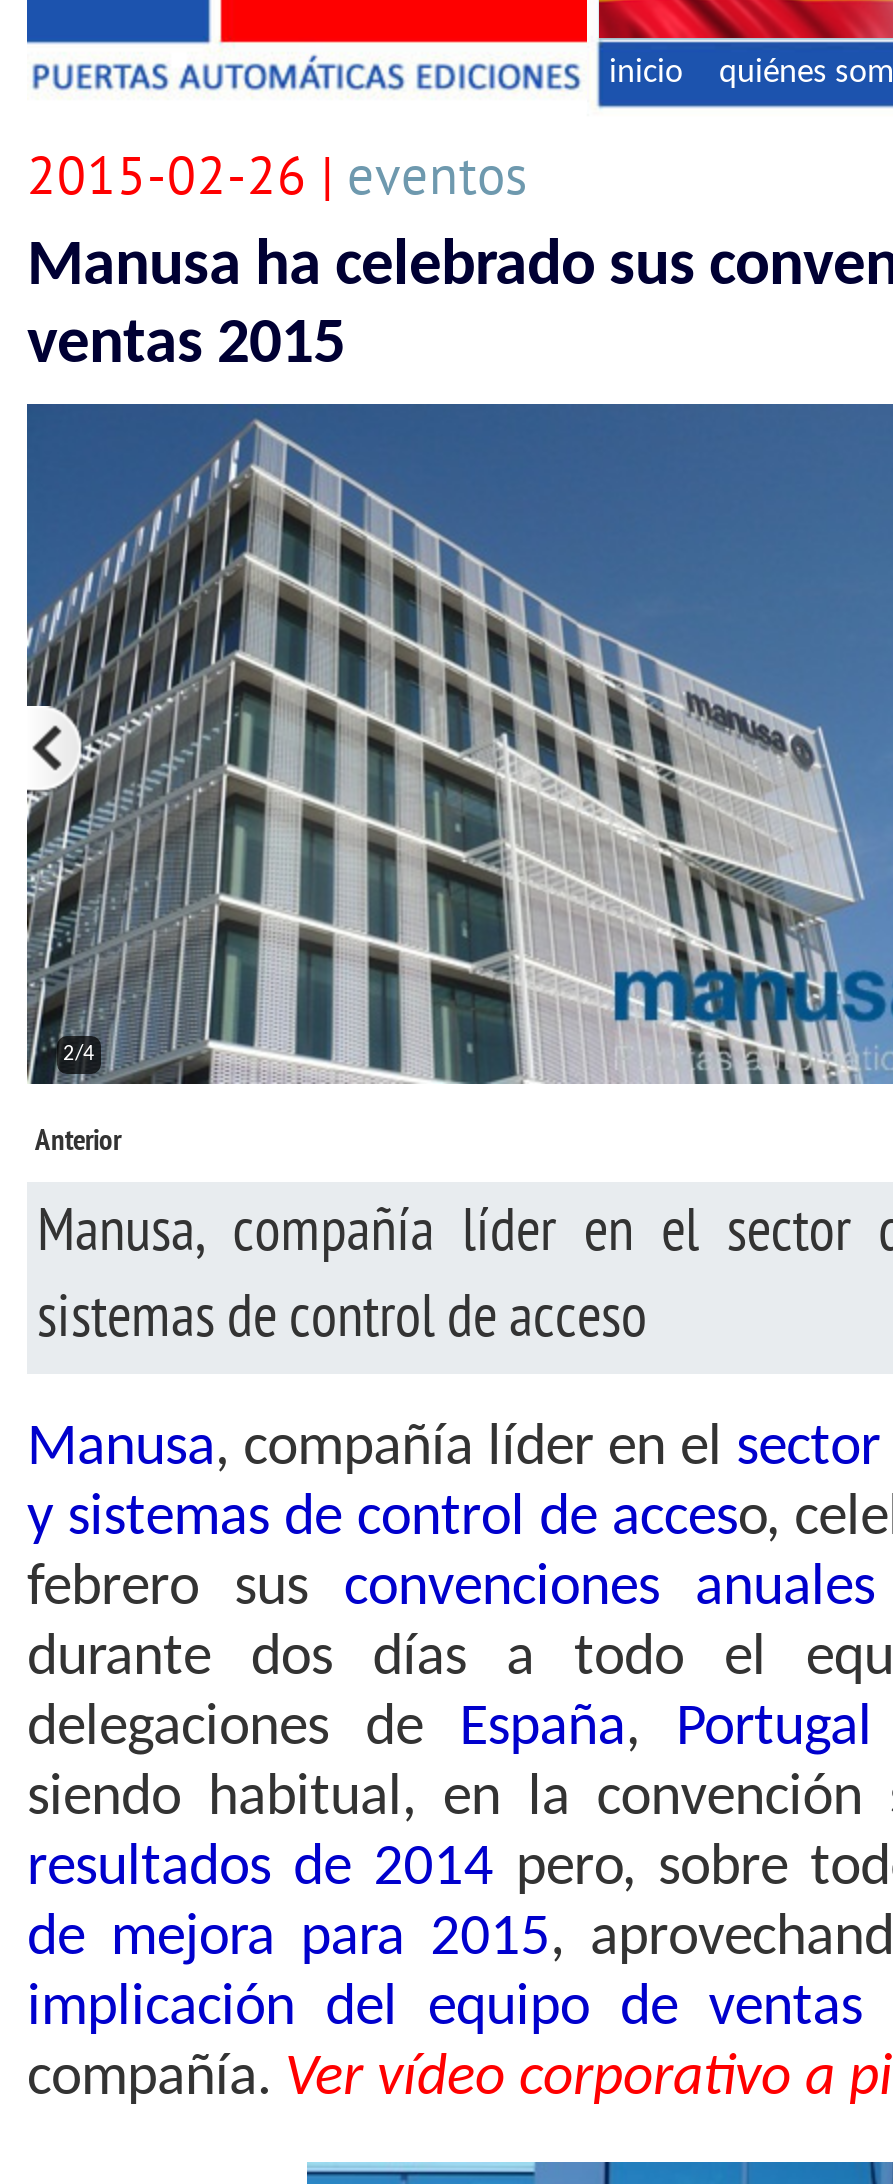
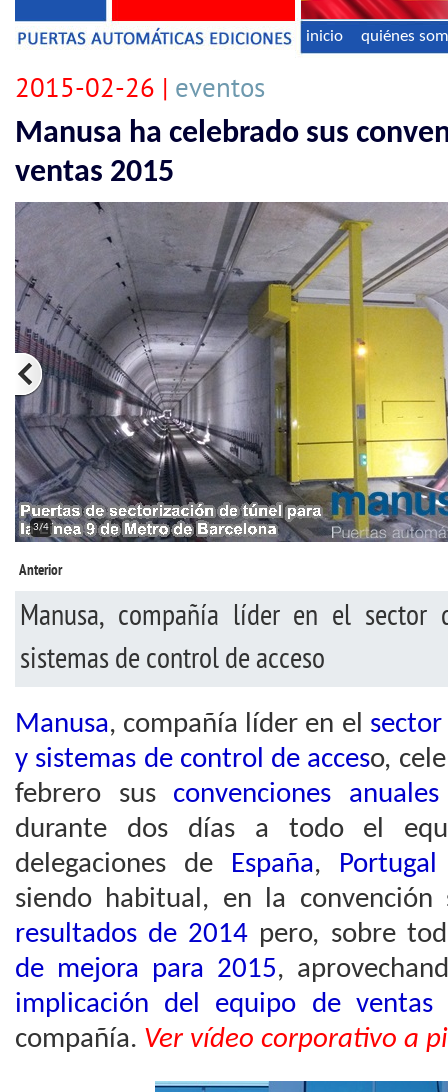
- [image]
- 2/4
+ [image]
+ 3/4
